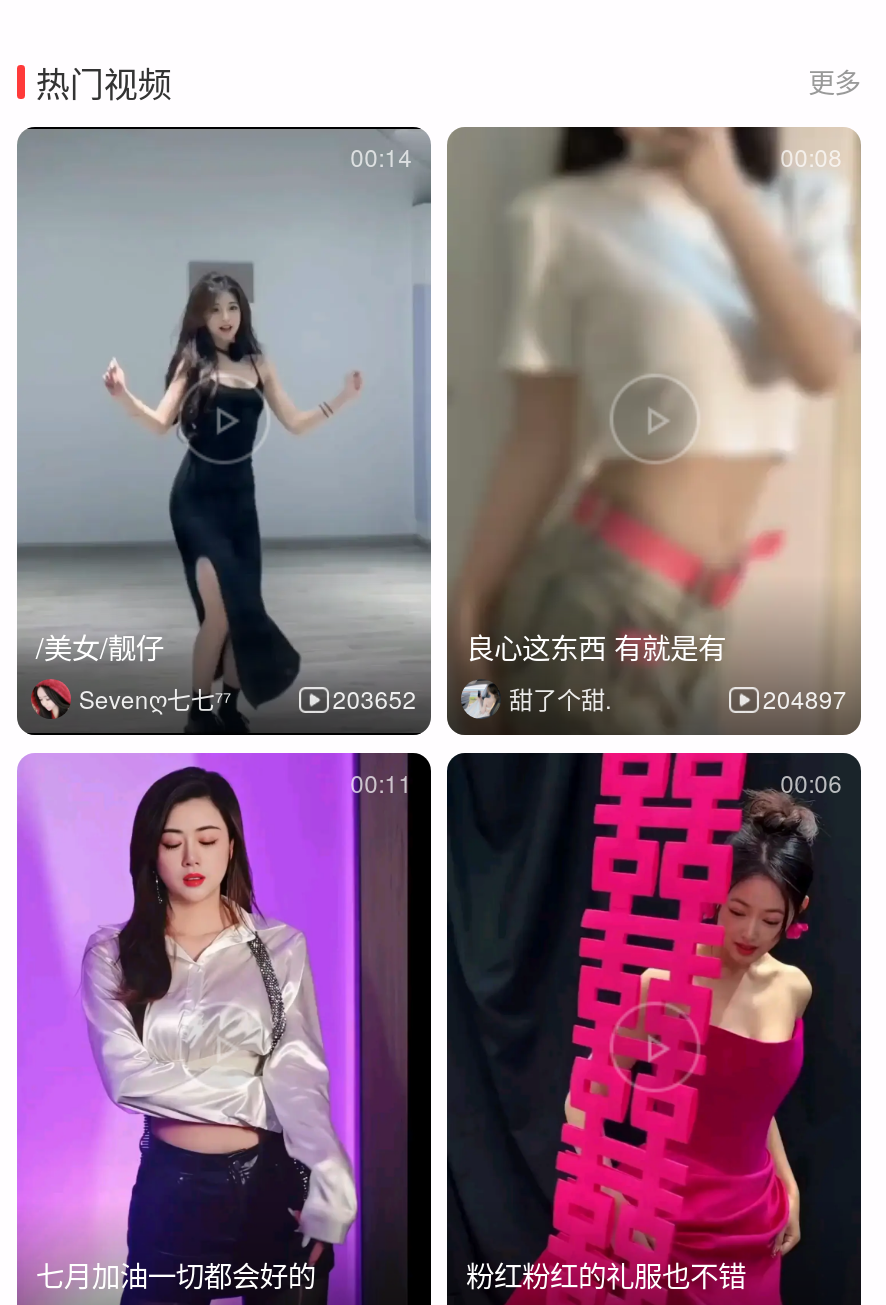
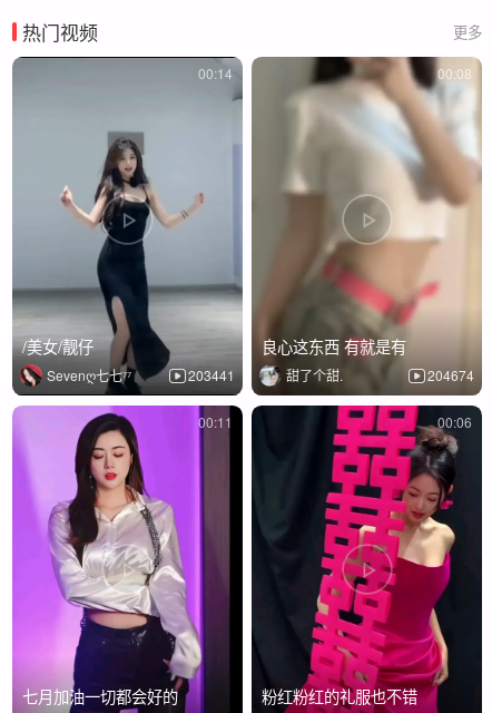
- 203652
+ 203441

- 204897
+ 204674
